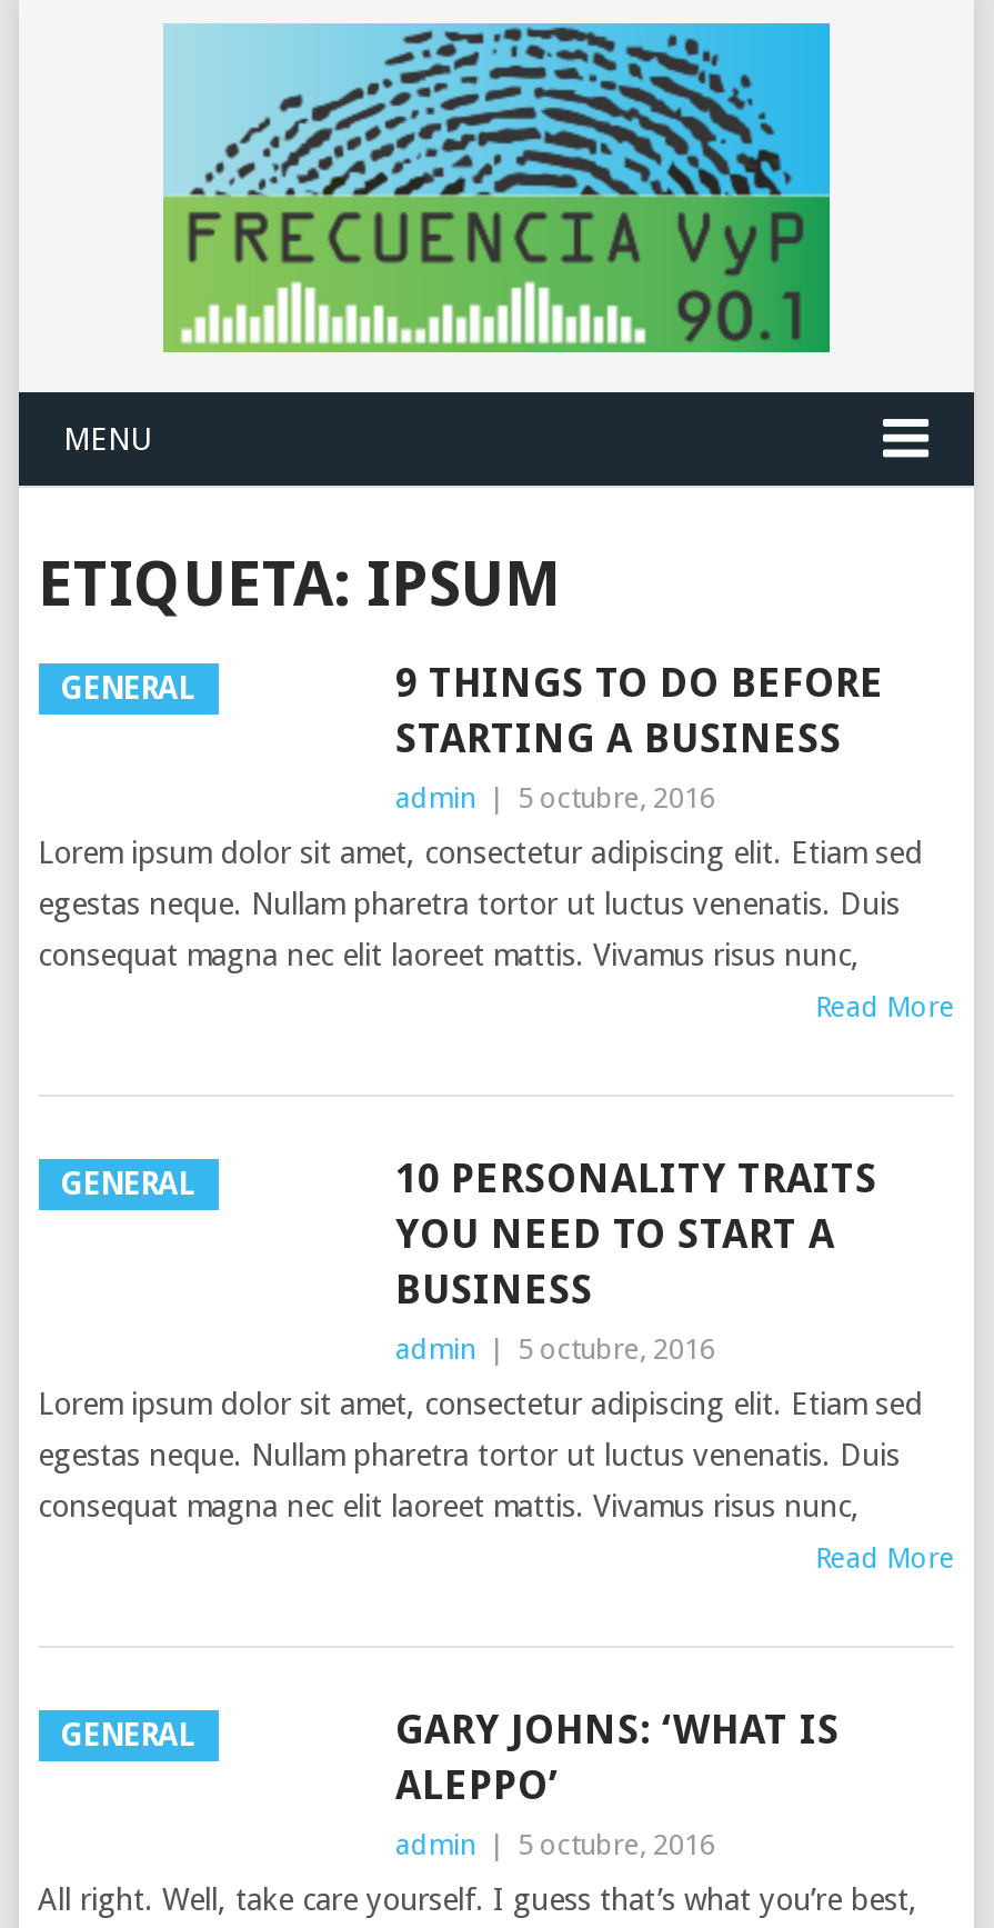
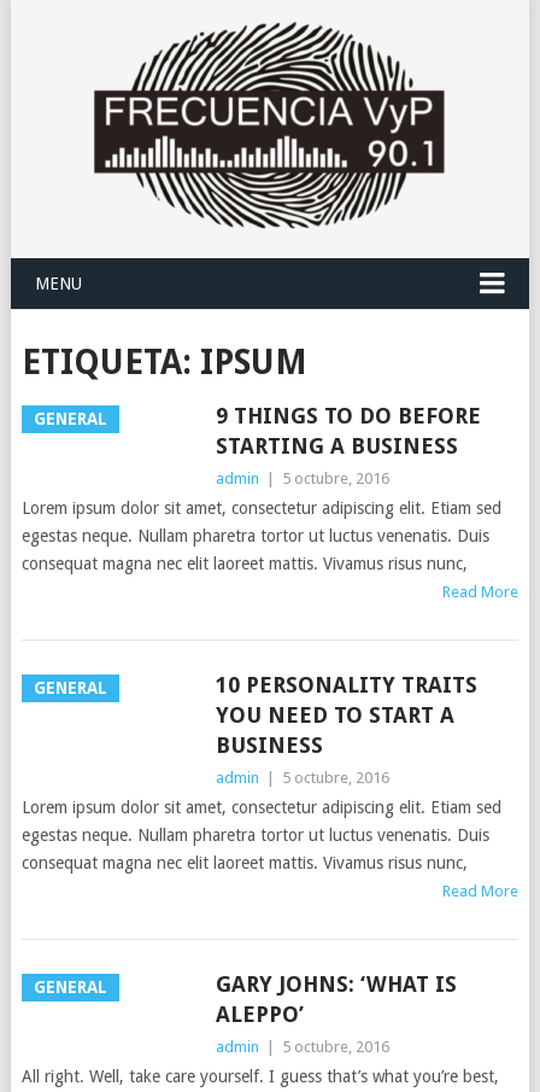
- [image]
+ [image]
